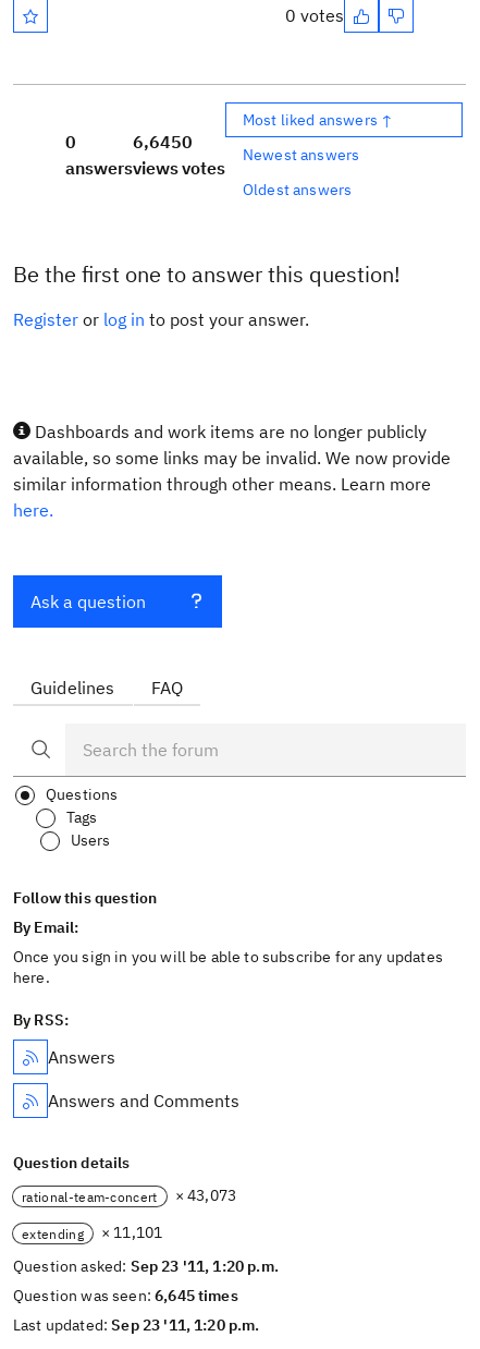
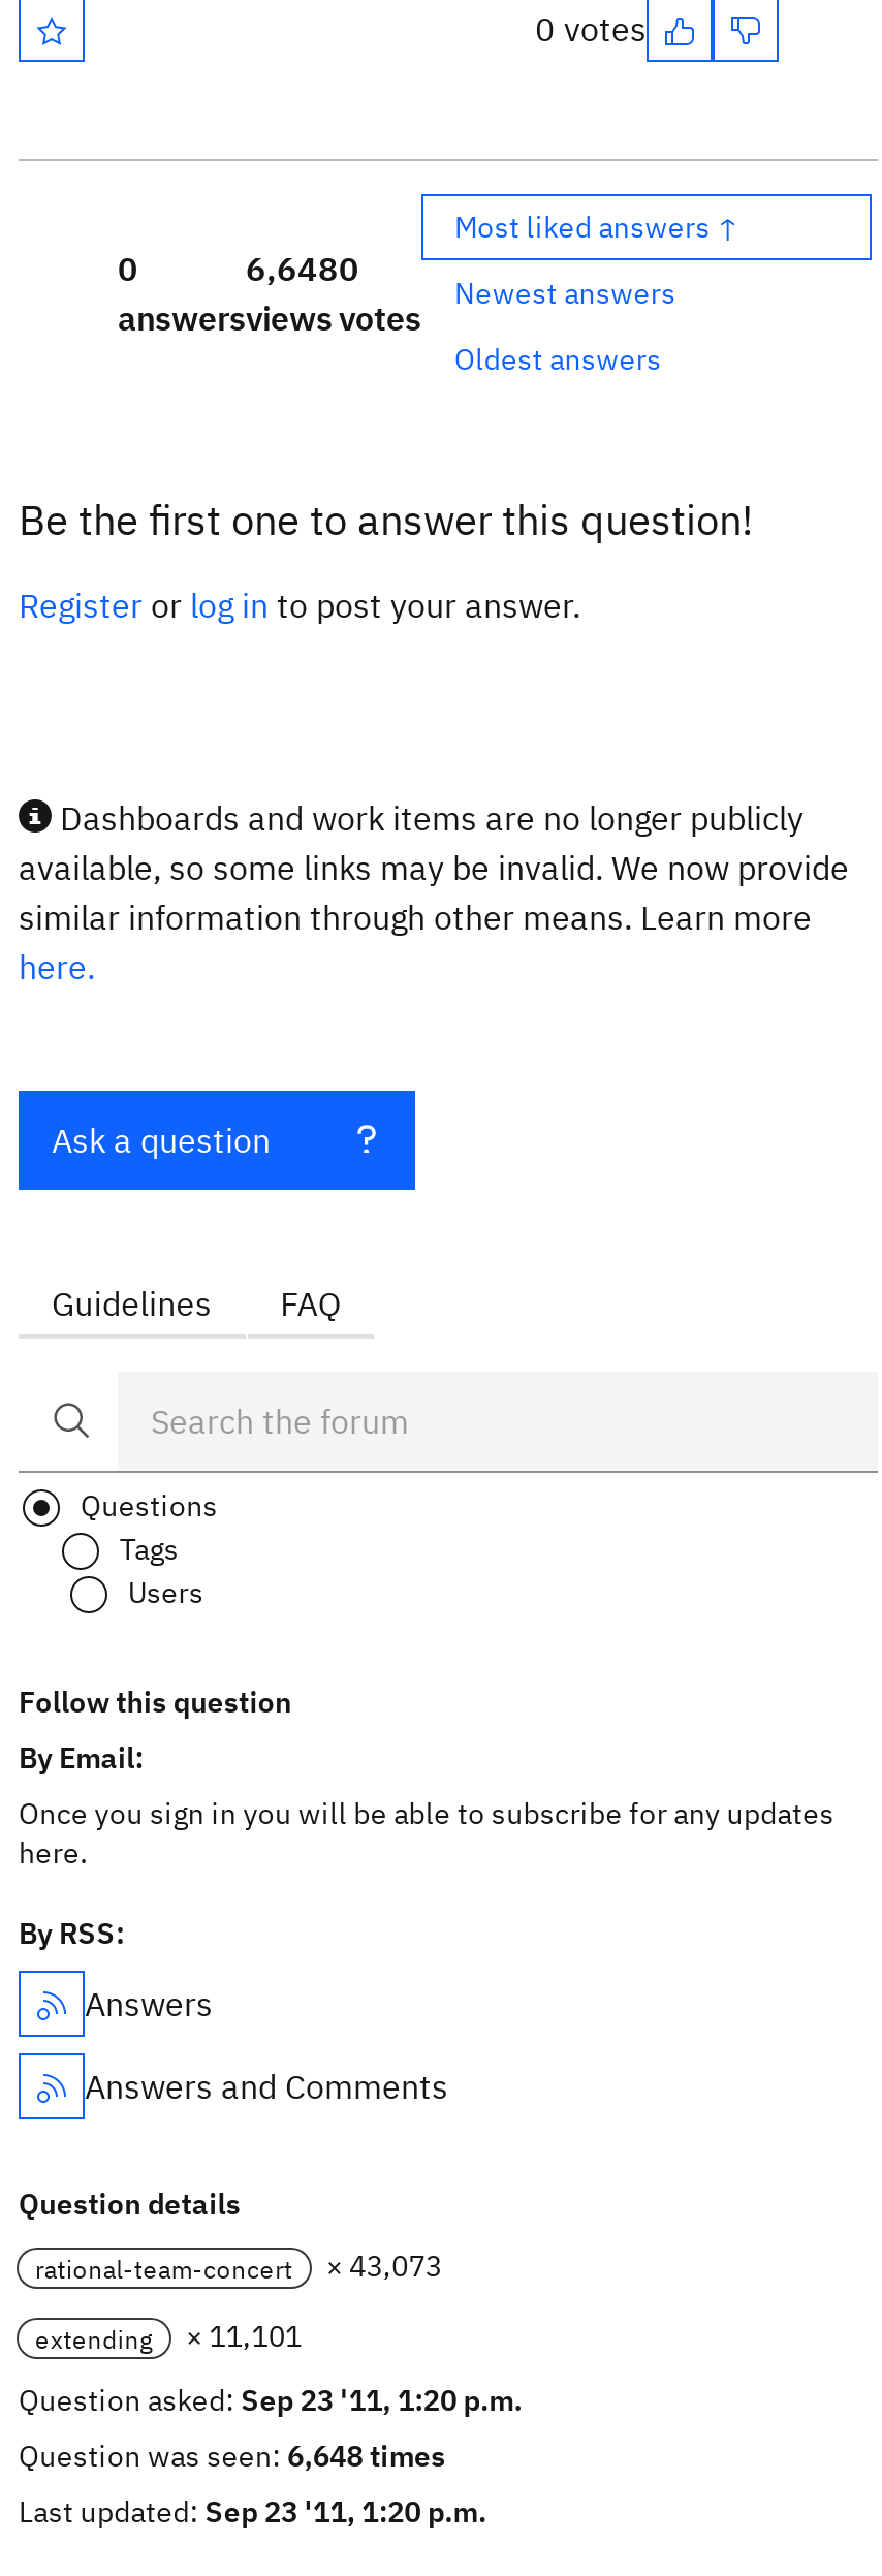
- 6,645 0
+ 6,648 0

- Question was seen: 6,645 times
+ Question was seen: 6,648 times
